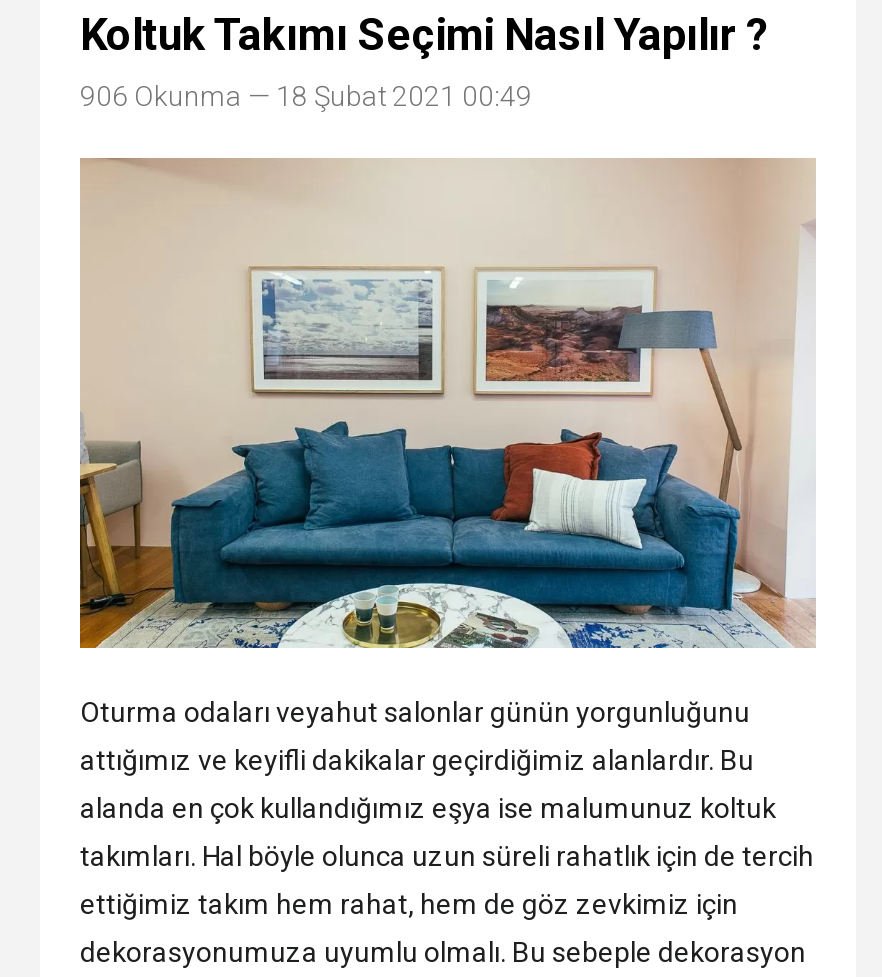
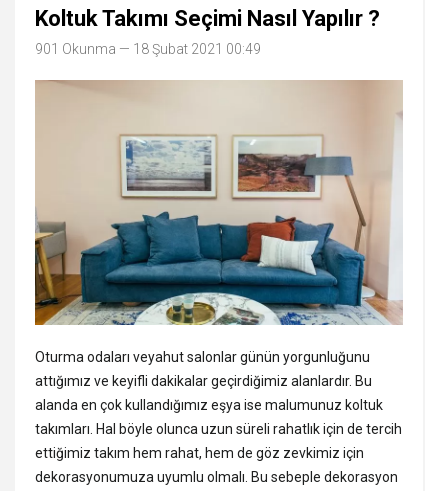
- 906 Okunma — 18 Şubat 2021 00:49
+ 901 Okunma — 18 Şubat 2021 00:49
